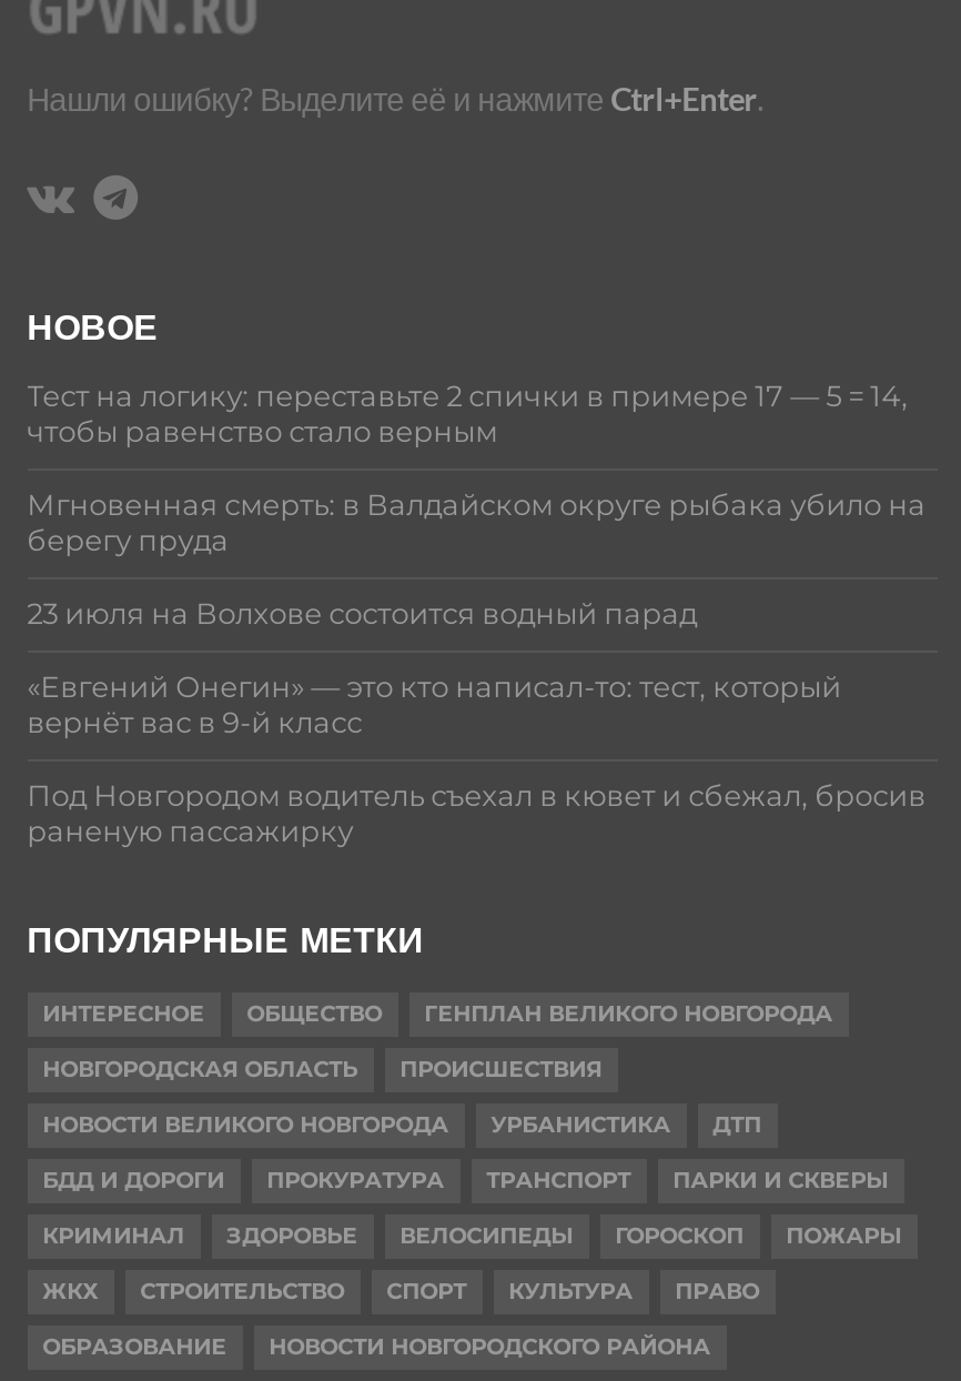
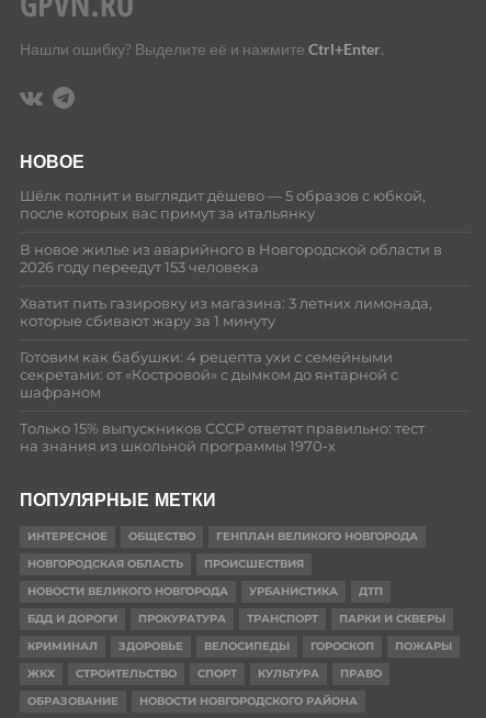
- Тест на логику: переставьте 2 спички в примере 17 — 5 = 14,
- чтобы равенство стало верным
+ Шёлк полнит и выглядит дёшево — 5 образов с юбкой,
+ после которых вас примут за итальянку

- Мгновенная смерть: в Валдайском округе рыбака убило на
- берегу пруда
+ В новое жилье из аварийного в Новгородской области в
+ 2026 году переедут 153 человека

- 23 июля на Волхове состоится водный парад
+ Хватит пить газировку из магазина: 3 летних лимонада,
+ которые сбивают жару за 1 минуту

- «Евгений Онегин» — это кто написал-то: тест, который
- вернёт вас в 9-й класс
+ Готовим как бабушки: 4 рецепта ухи с семейными
+ секретами: от «Костровой» с дымком до янтарной с
+ шафраном

- Под Новгородом водитель съехал в кювет и сбежал, бросив
- раненую пассажирку
+ Только 15% выпускников СССР ответят правильно: тест
+ на знания из школьной программы 1970-х
